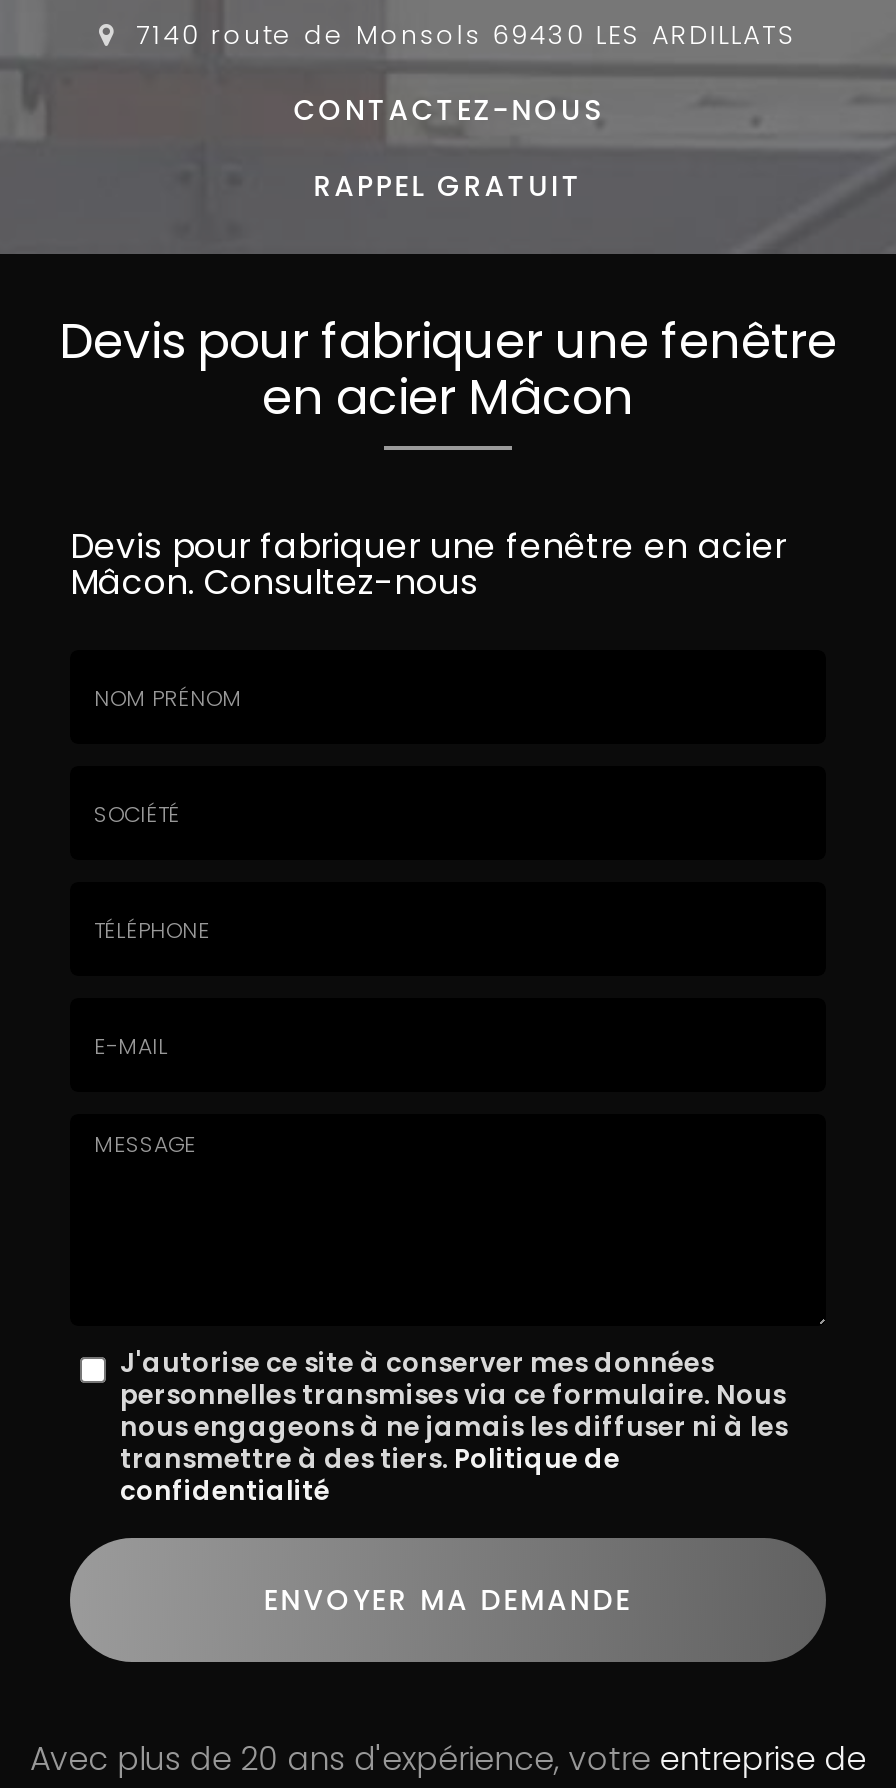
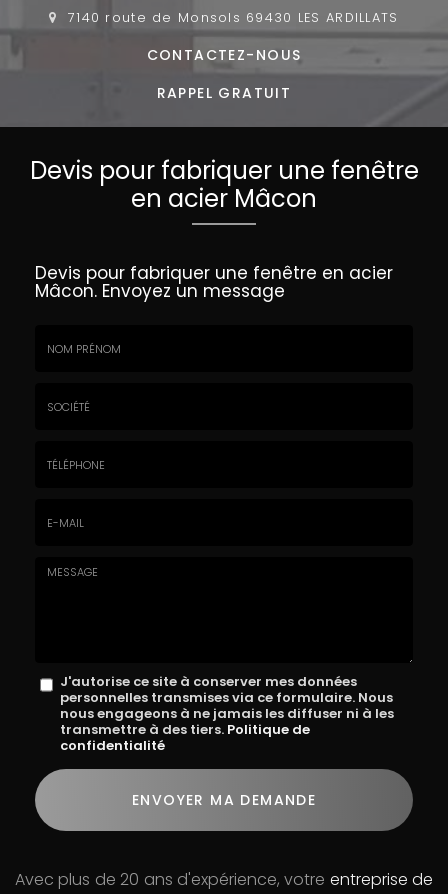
- Mâcon.Consultez-nous
+ Mâcon.Envoyez un message
